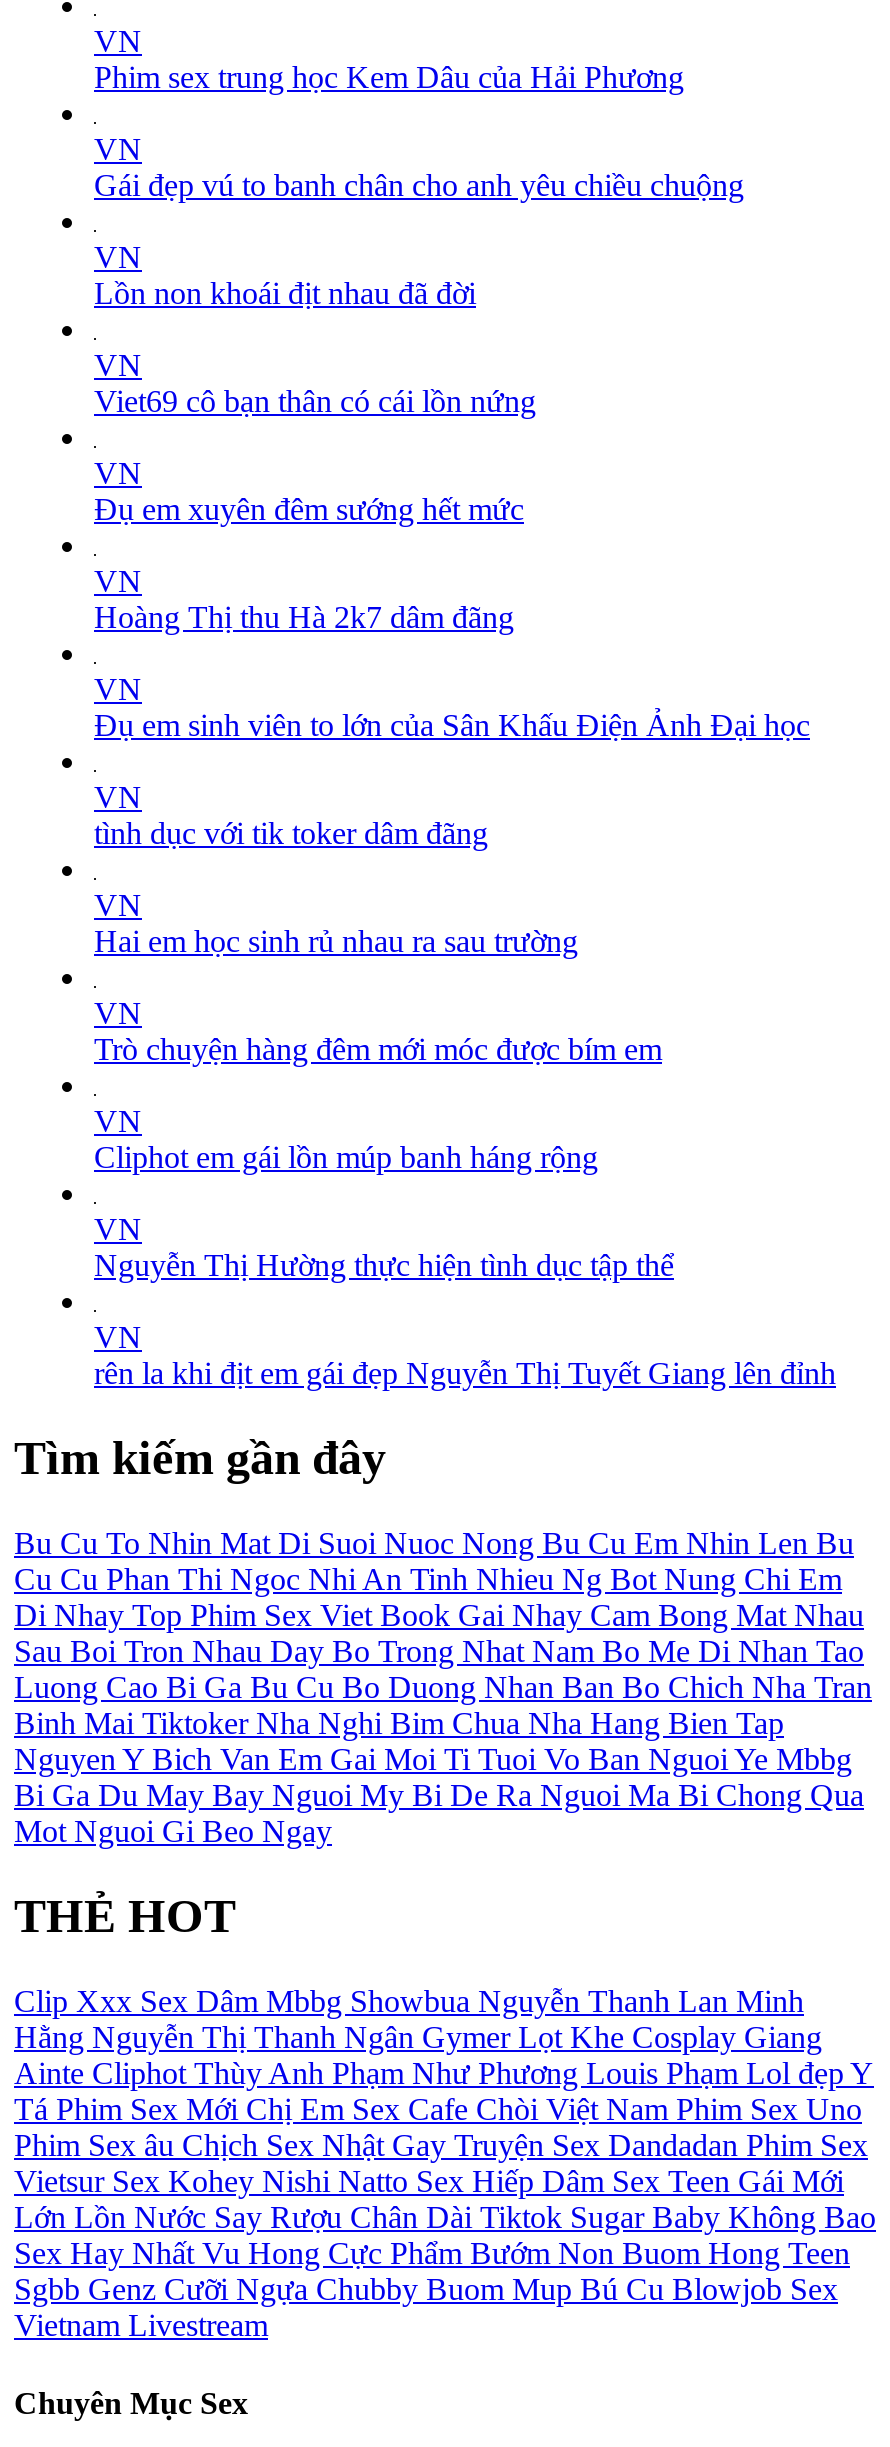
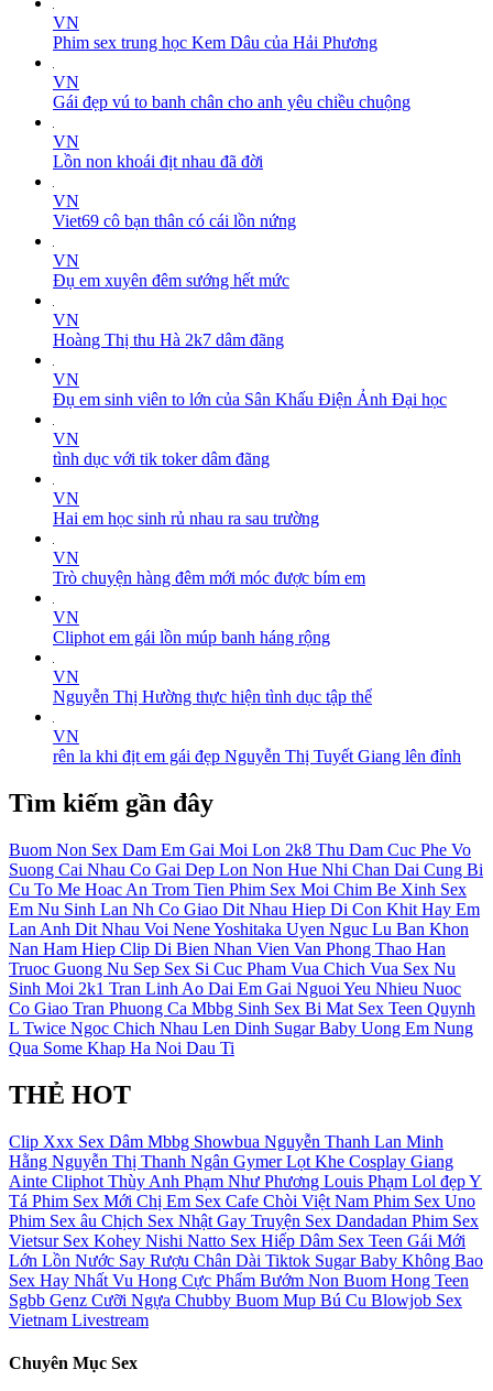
- Bu Cu To Nhin Mat Di Suoi Nuoc Nong Bu Cu Em Nhin Len Bu
- Cu Cu Phan Thi Ngoc Nhi An Tinh Nhieu Ng Bot Nung Chi Em
- Di Nhay Top Phim Sex Viet Book Gai Nhay Cam Bong Mat Nhau
- Sau Boi Tron Nhau Day Bo Trong Nhat Nam Bo Me Di Nhan Tao
- Luong Cao Bi Ga Bu Cu Bo Duong Nhan Ban Bo Chich Nha Tran
- Binh Mai Tiktoker Nha Nghi Bim Chua Nha Hang Bien Tap
- Nguyen Y Bich Van Em Gai Moi Ti Tuoi Vo Ban Nguoi YeMbbg
- Bi Ga Du May Bay Nguoi My Bi De Ra Nguoi Ma Bi Chong Qua
- Mot Nguoi Gi Beo Ngay
+ Buom Non Sex Dam Em Gai Moi Lon 2k8 Thu Dam Cuc Phe Vo
+ Suong Cai Nhau Co Gai Dep Lon Non Hue Nhi Chan Dai Cung Bi
+ Cu To Me Hoac An Trom Tien Phim Sex Moi Chim Be Xinh Sex
+ Em Nu Sinh Lan Nh Co Giao Dit Nhau Hiep Di Con Khit Hay Em
+ Lan Anh Dit Nhau Voi Nene Yoshitaka Uyen Nguc Lu Ban Khon
+ Nan Ham Hiep Clip Di Bien Nhan Vien Van Phong Thao Han
+ Truoc Guong Nu Sep Sex Si Cuc Pham Vua Chich Vua Sex Nu
+ Sinh Moi 2k1 Tran Linh Ao Dai Em Gai Nguoi Yeu Nhieu Nuoc
+ Co Giao Tran Phuong Ca Mbbg Sinh Sex Bi Mat Sex Teen Quynh
+ L Twice Ngoc Chich Nhau Len Dinh Sugar Baby Uong Em Nung
+ Qua Some Khap Ha Noi Dau Ti
